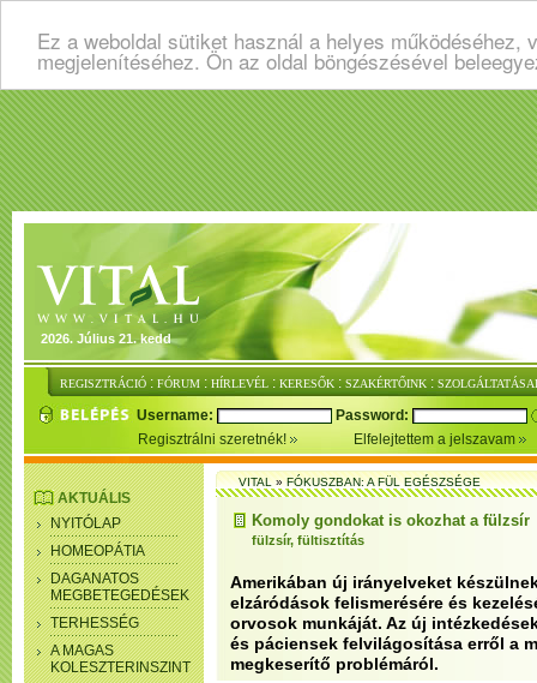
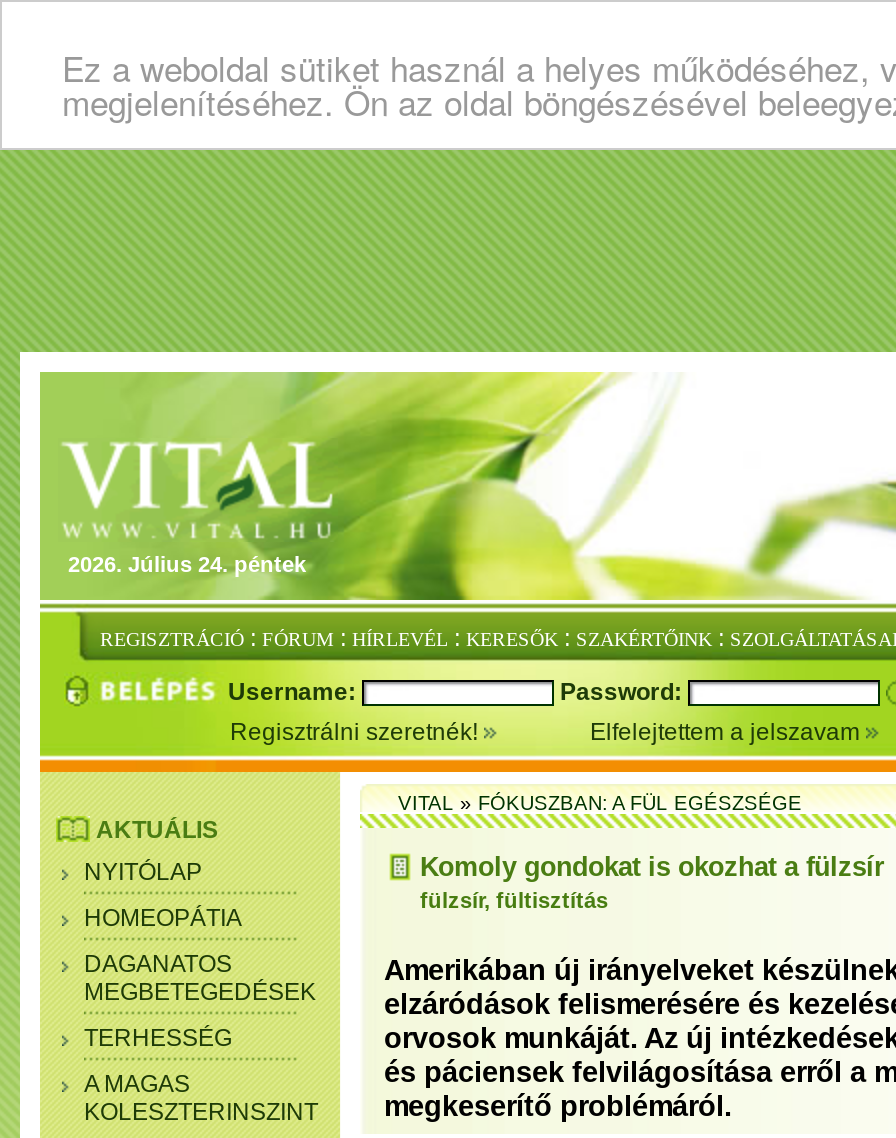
- 2026. Július 21. kedd
+ 2026. Július 24. péntek
